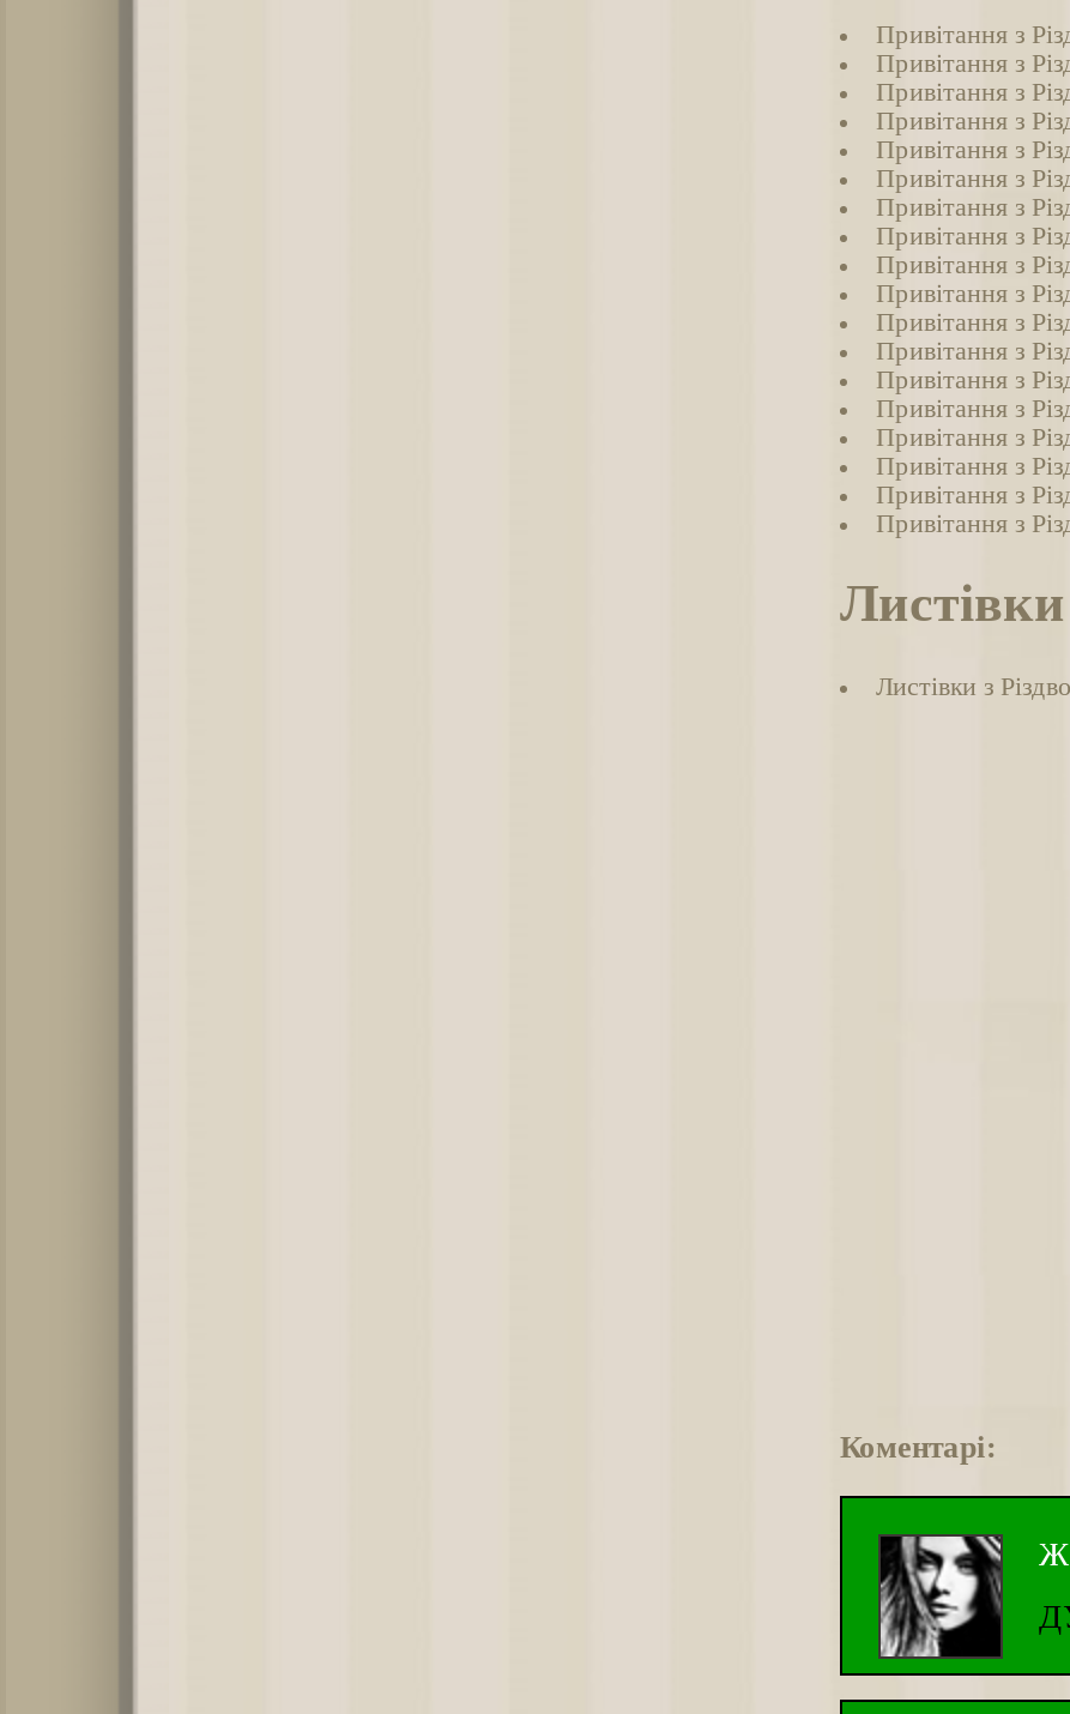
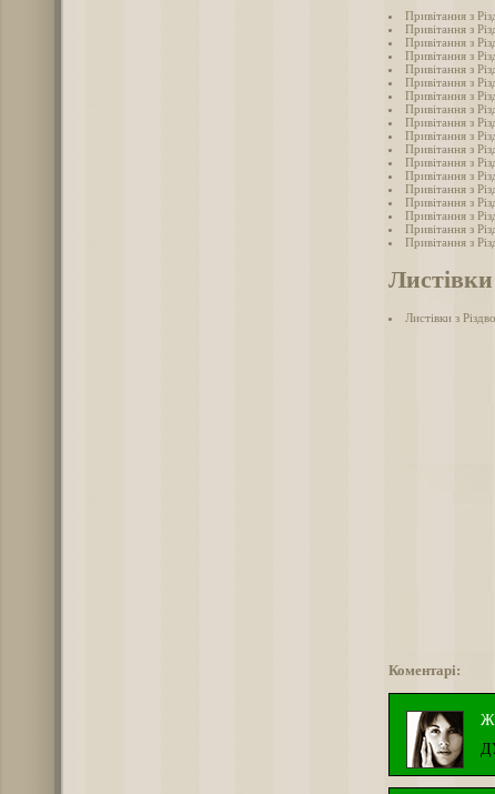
- [image]
+ [image]
